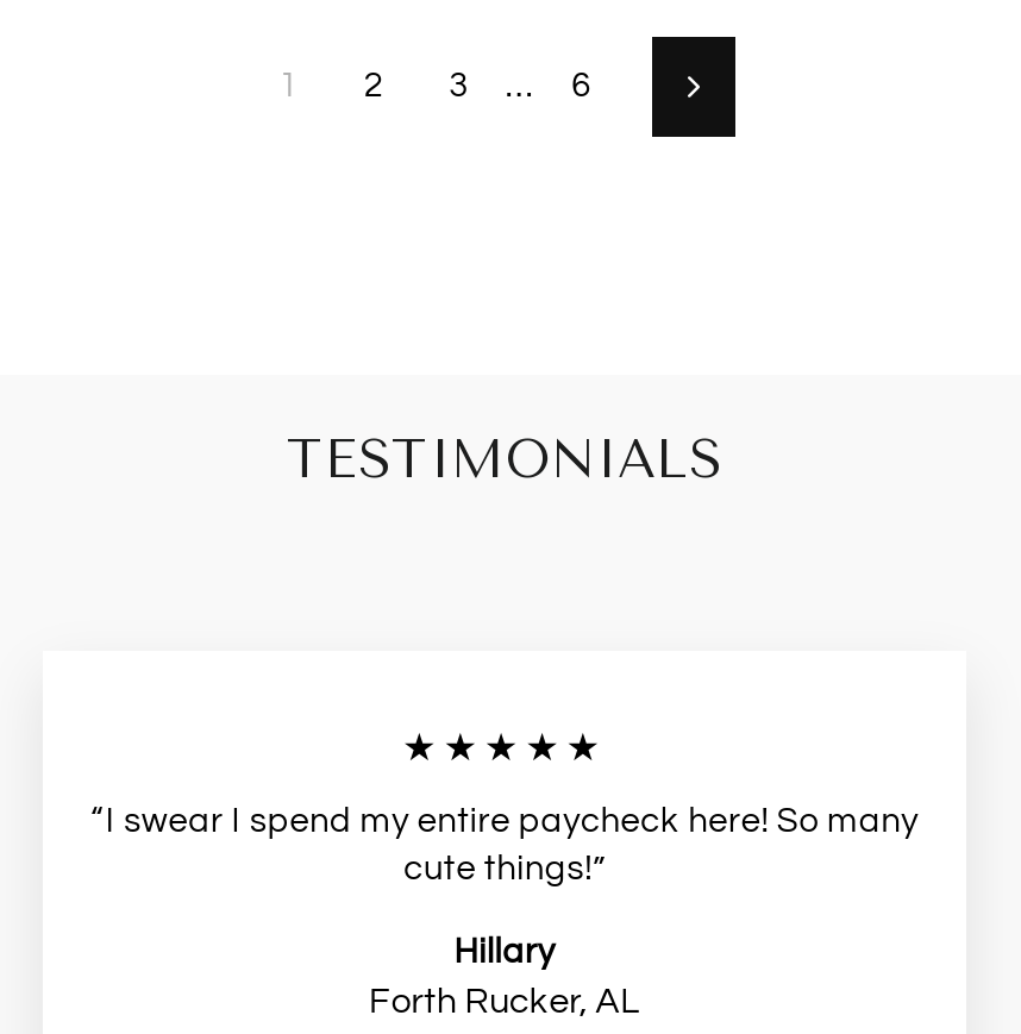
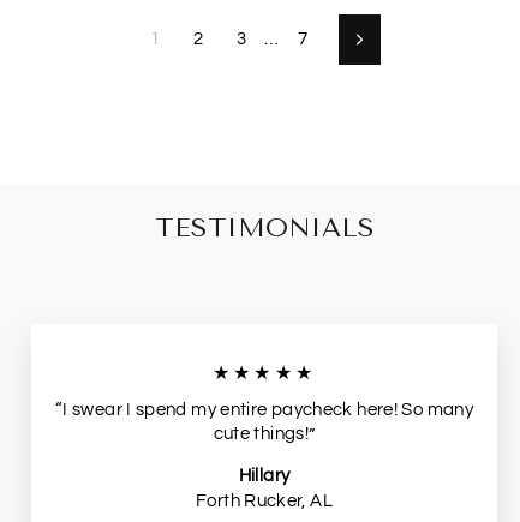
- 6
+ 7
